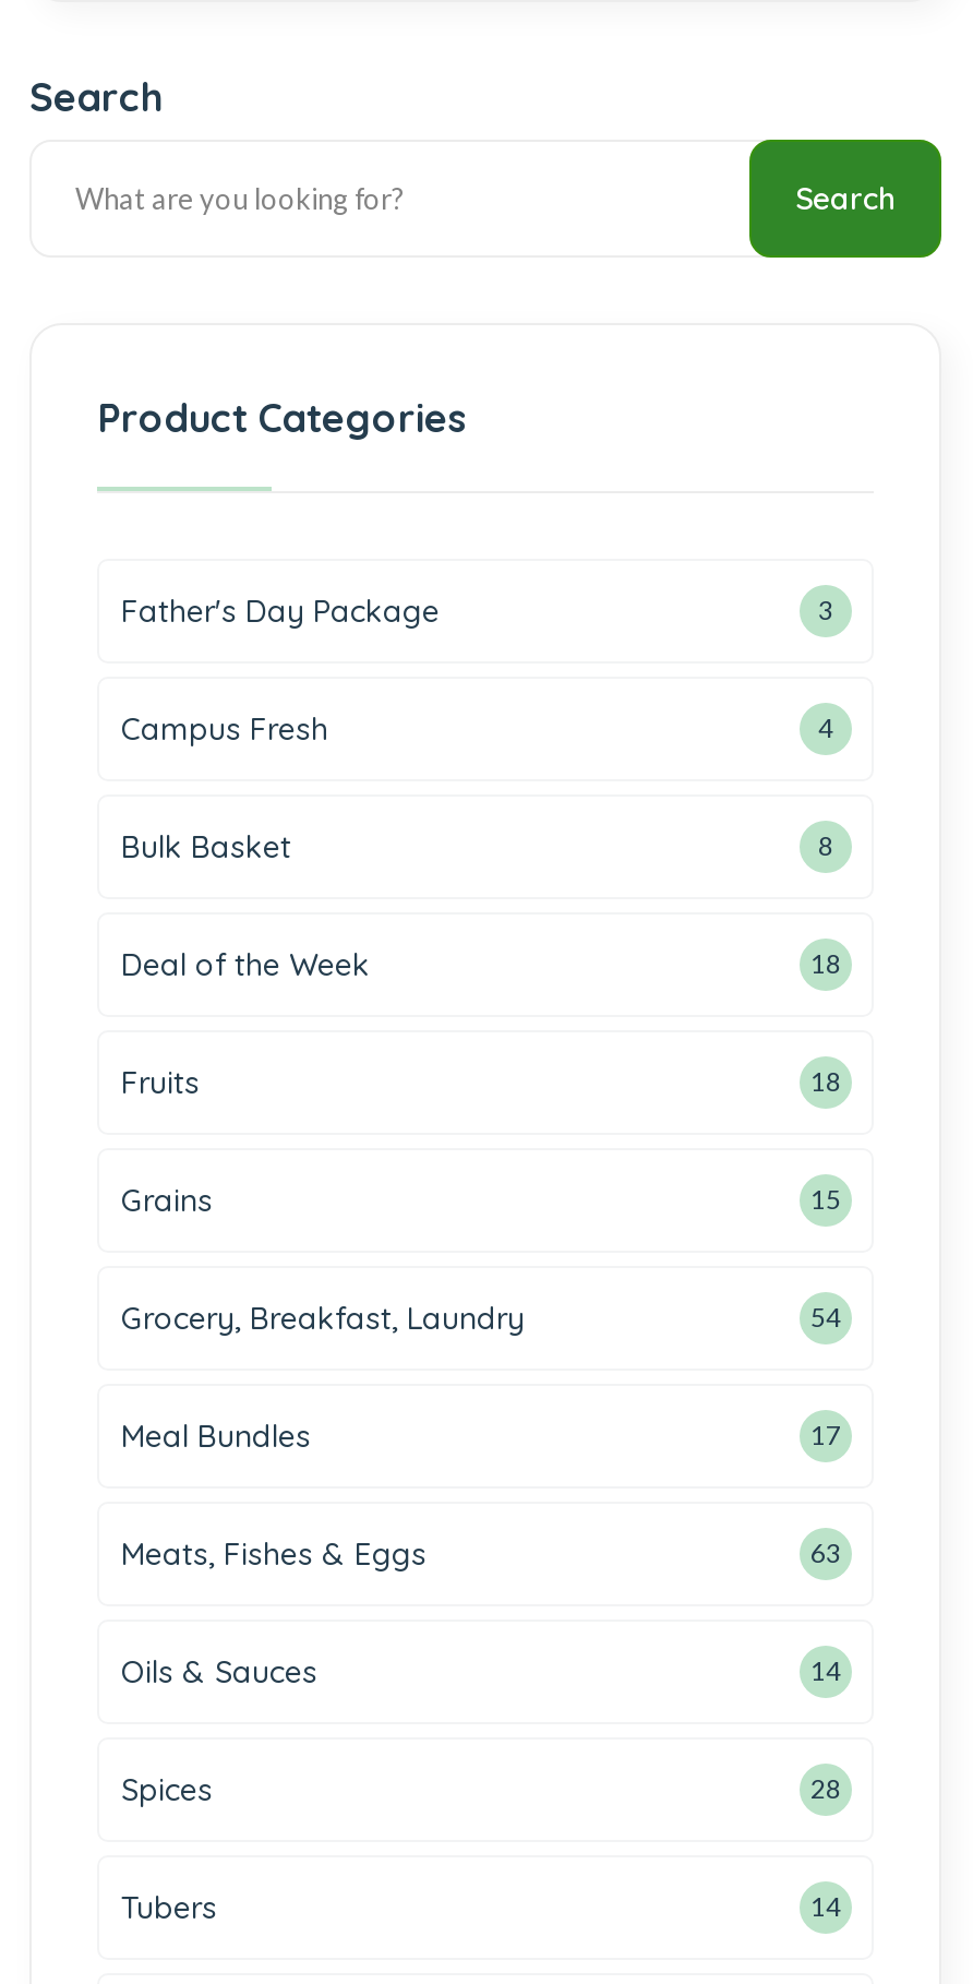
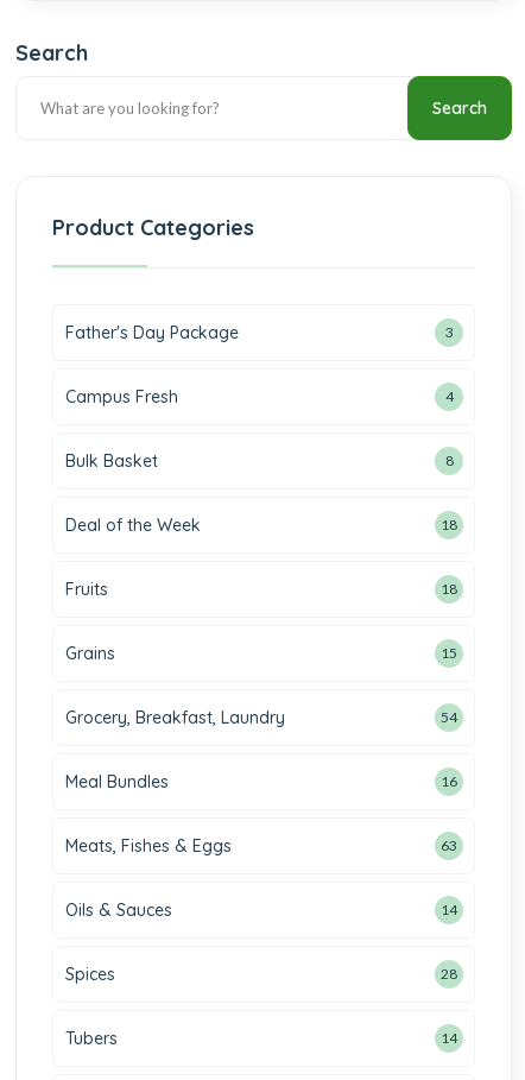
- 17
+ 16
